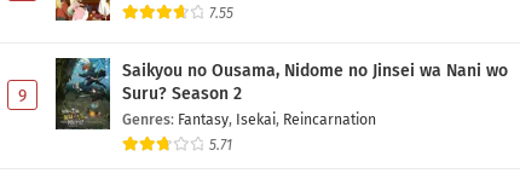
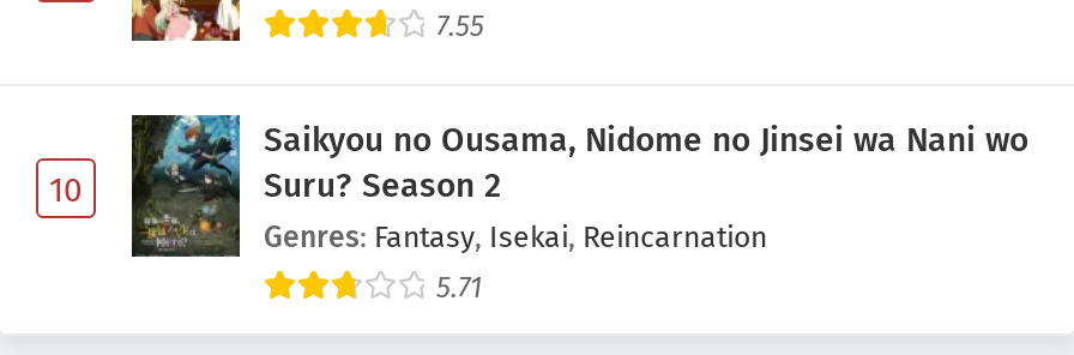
- 9
+ 10
